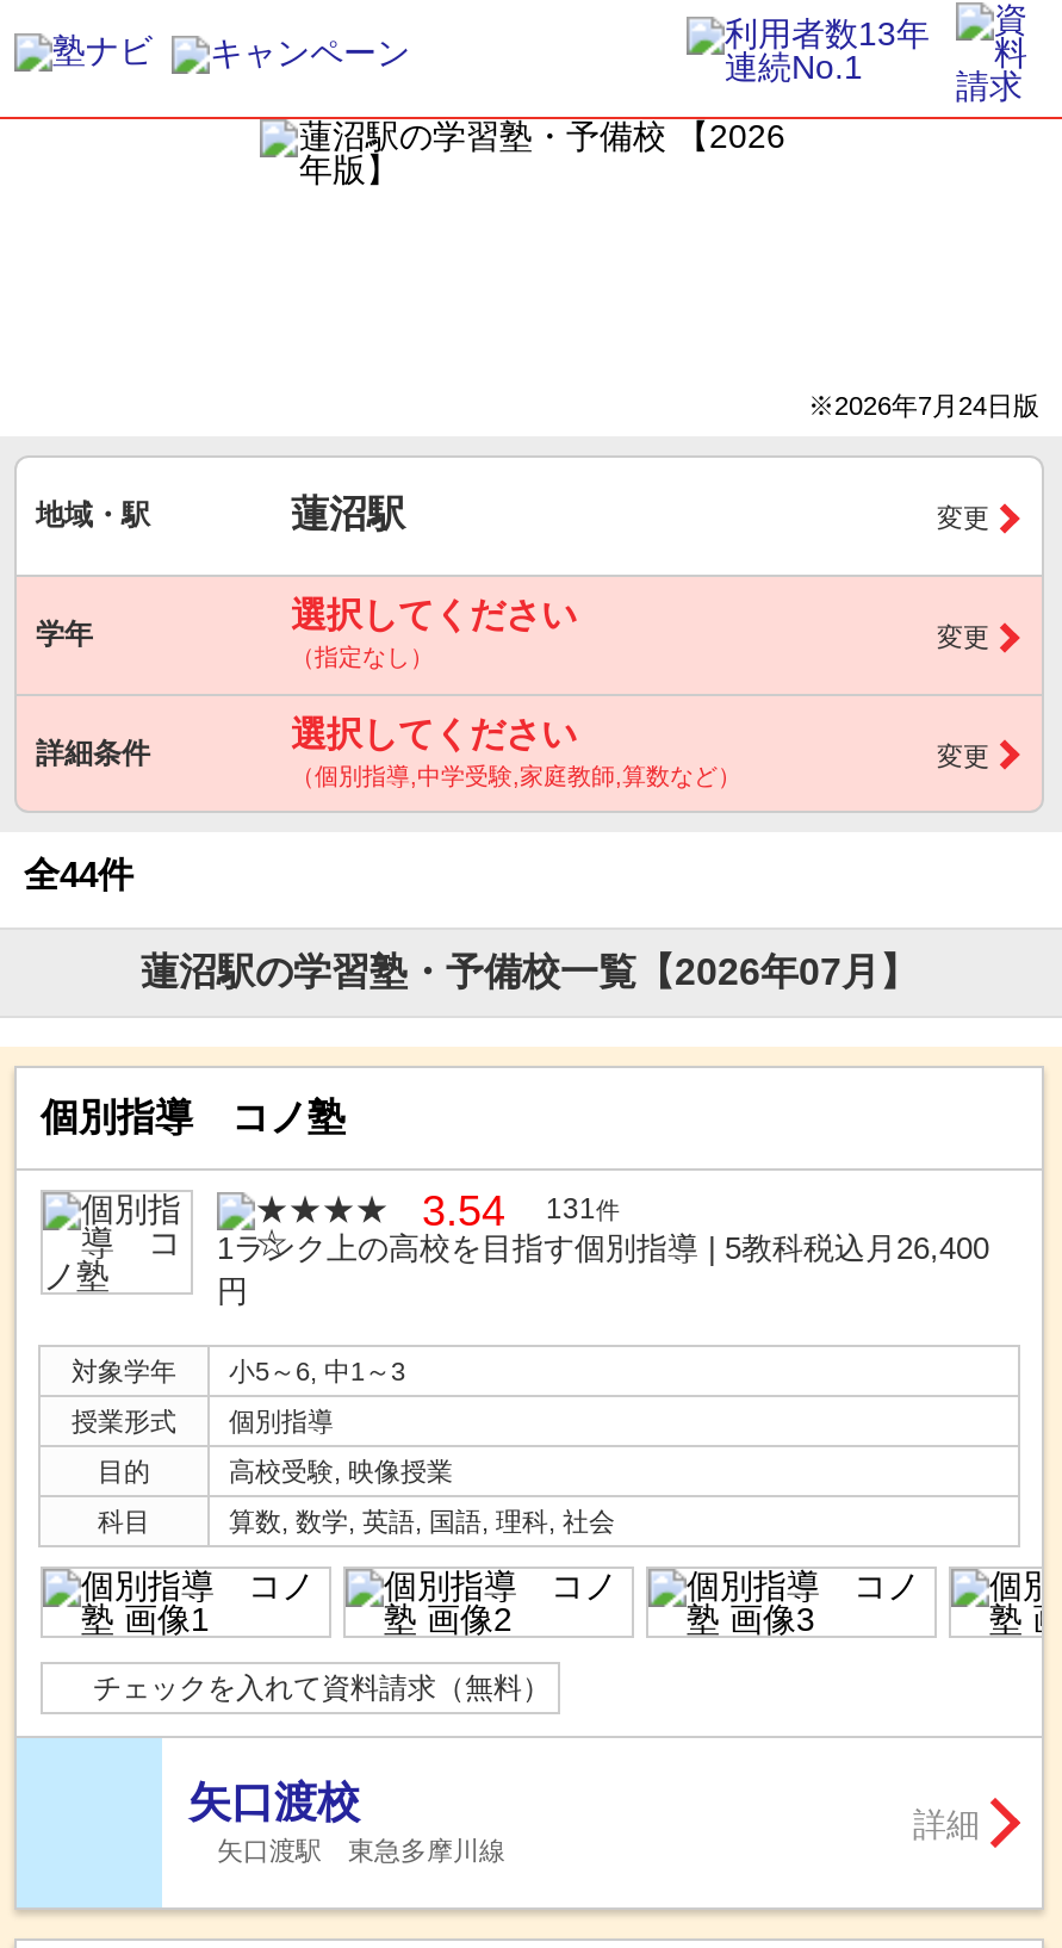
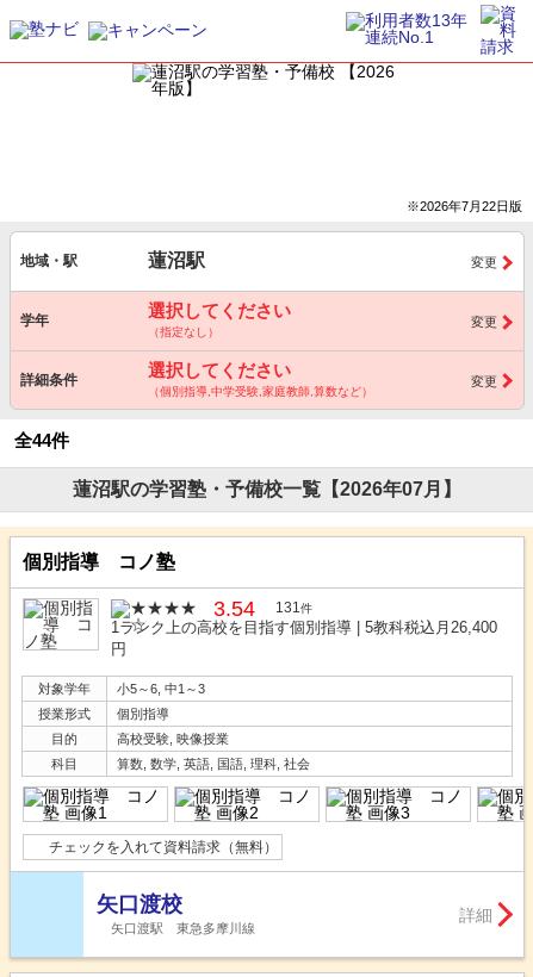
- ※2026年7月24日版
+ ※2026年7月22日版
